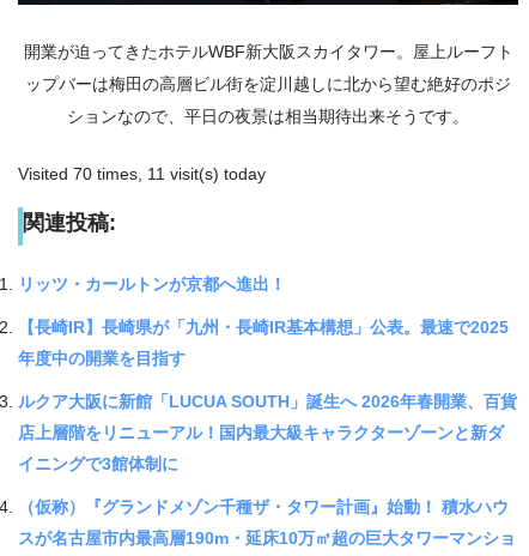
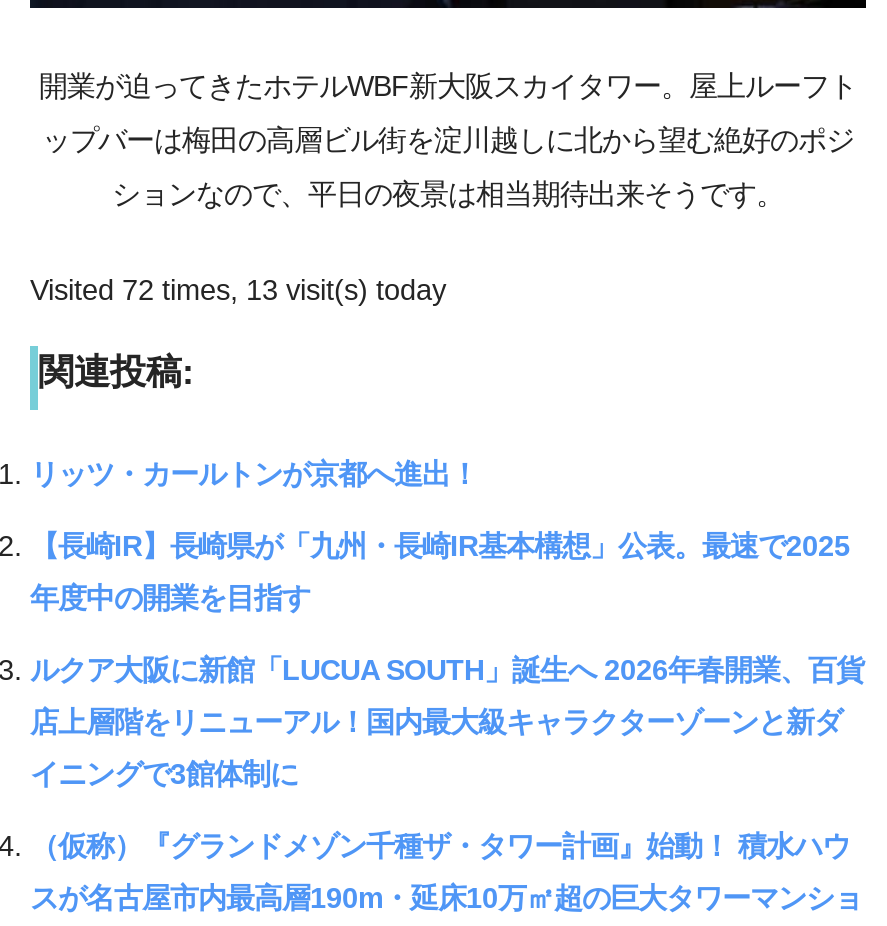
- Visited 70 times, 11 visit(s) today
+ Visited 72 times, 13 visit(s) today
